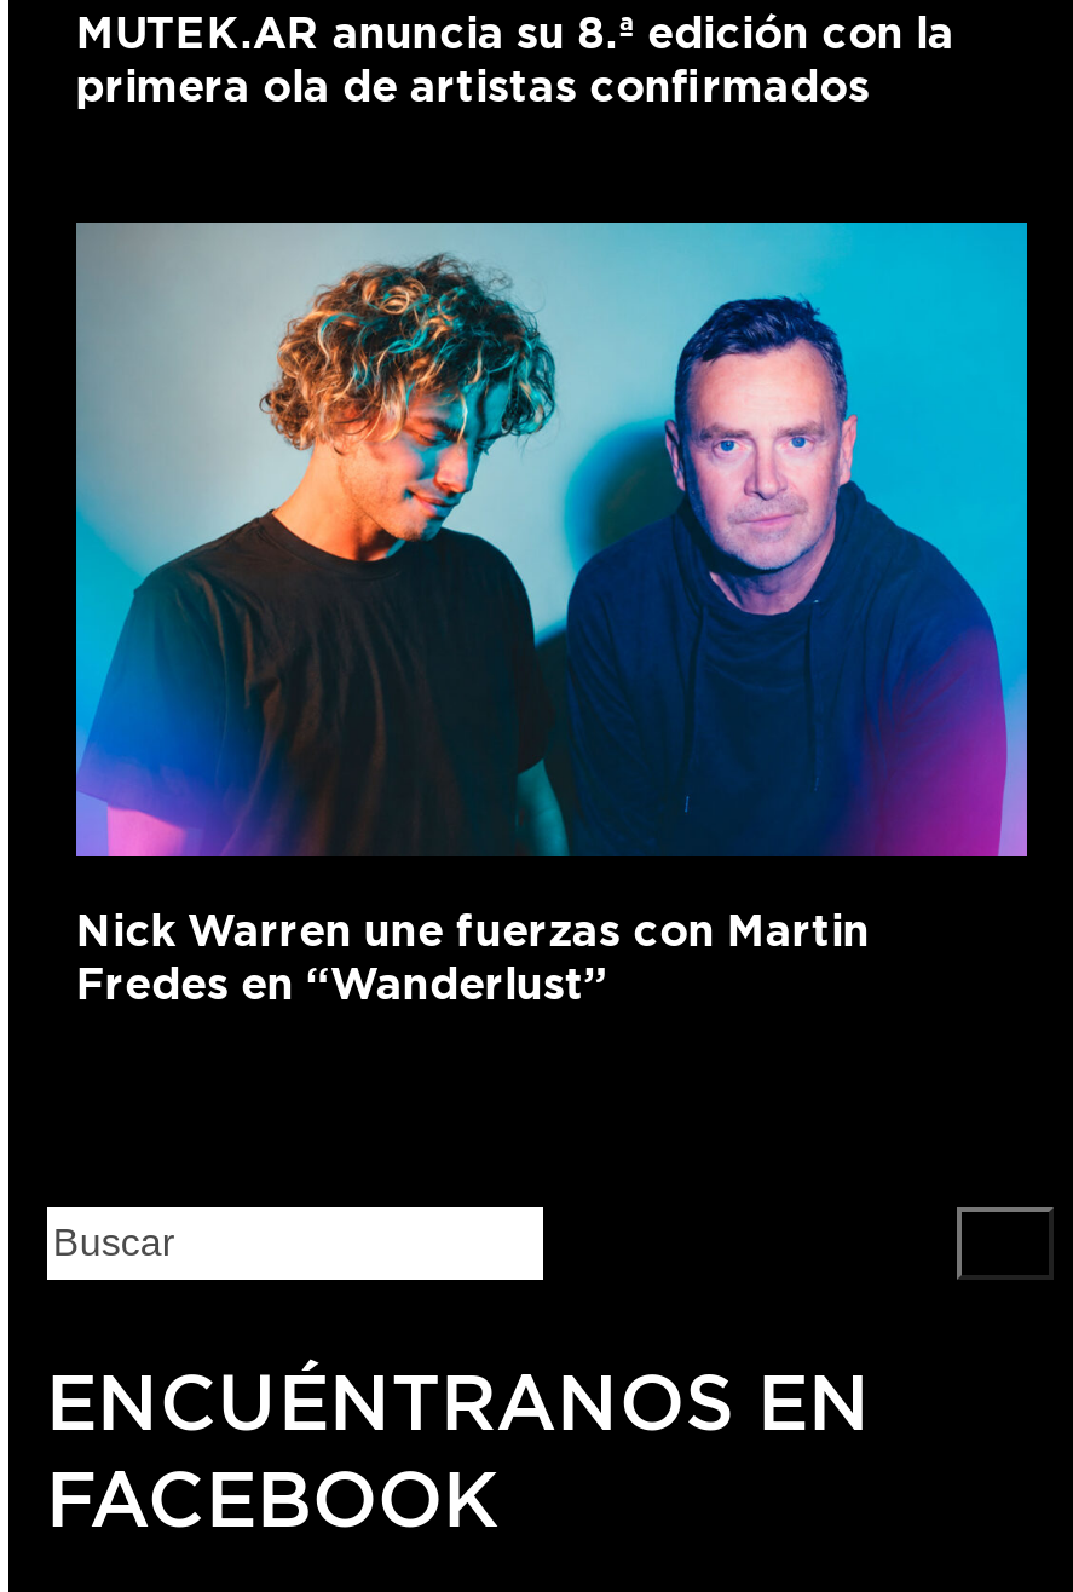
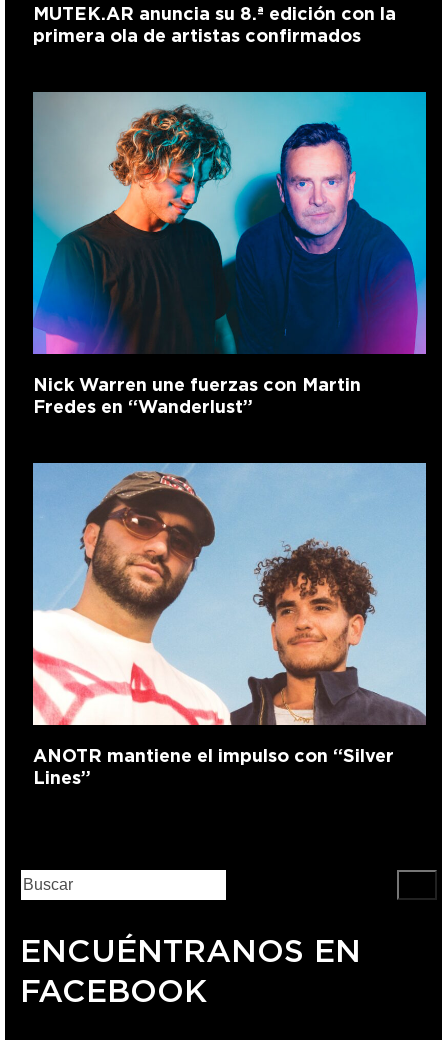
+ [image]
+ ANOTR mantiene el impulso con “Silver
+ Lines”
